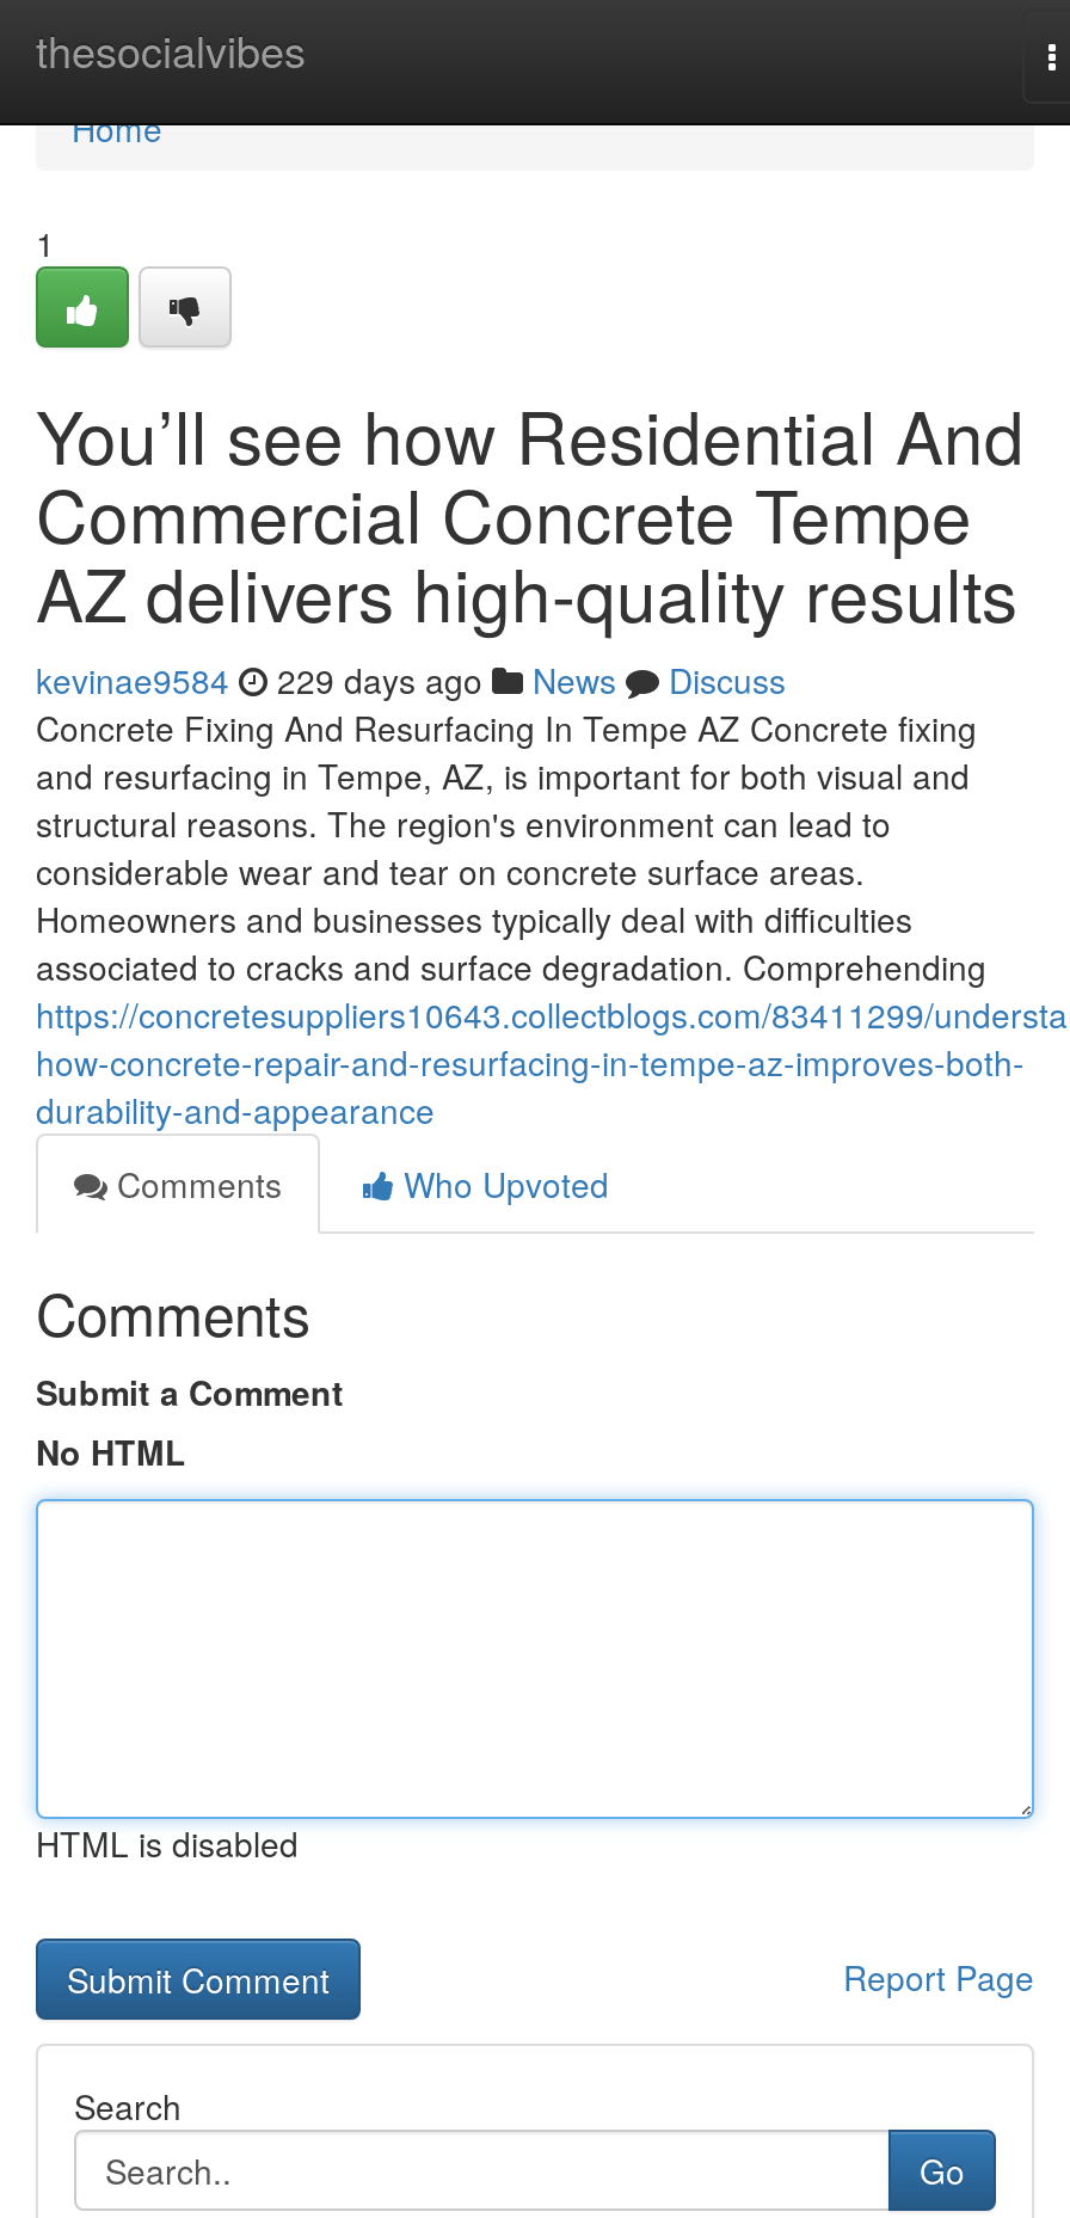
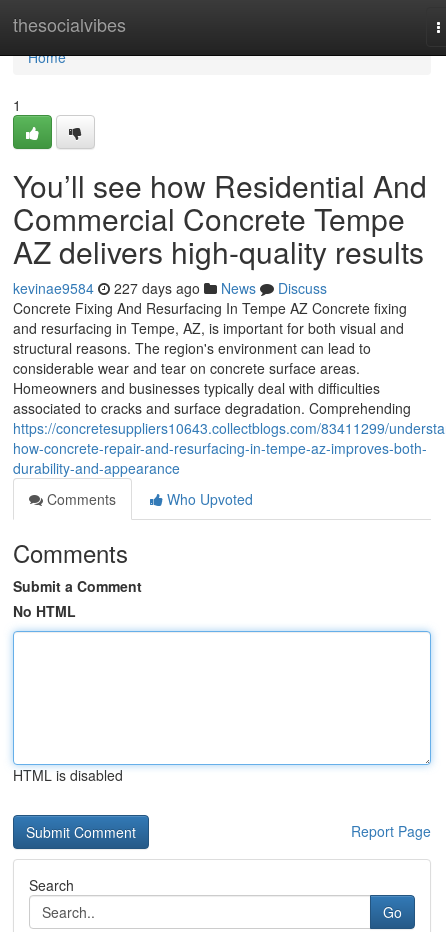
- kevinae9584 229 days ago News Discuss
+ kevinae9584 227 days ago News Discuss
